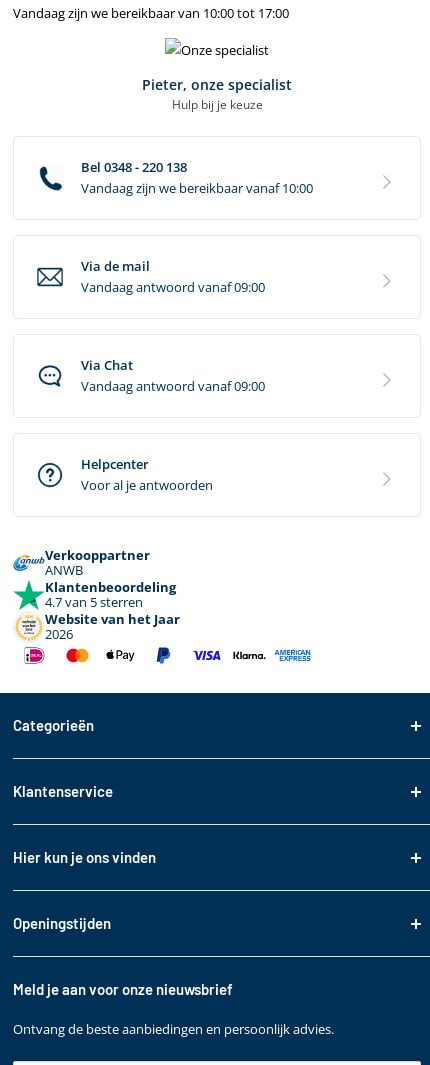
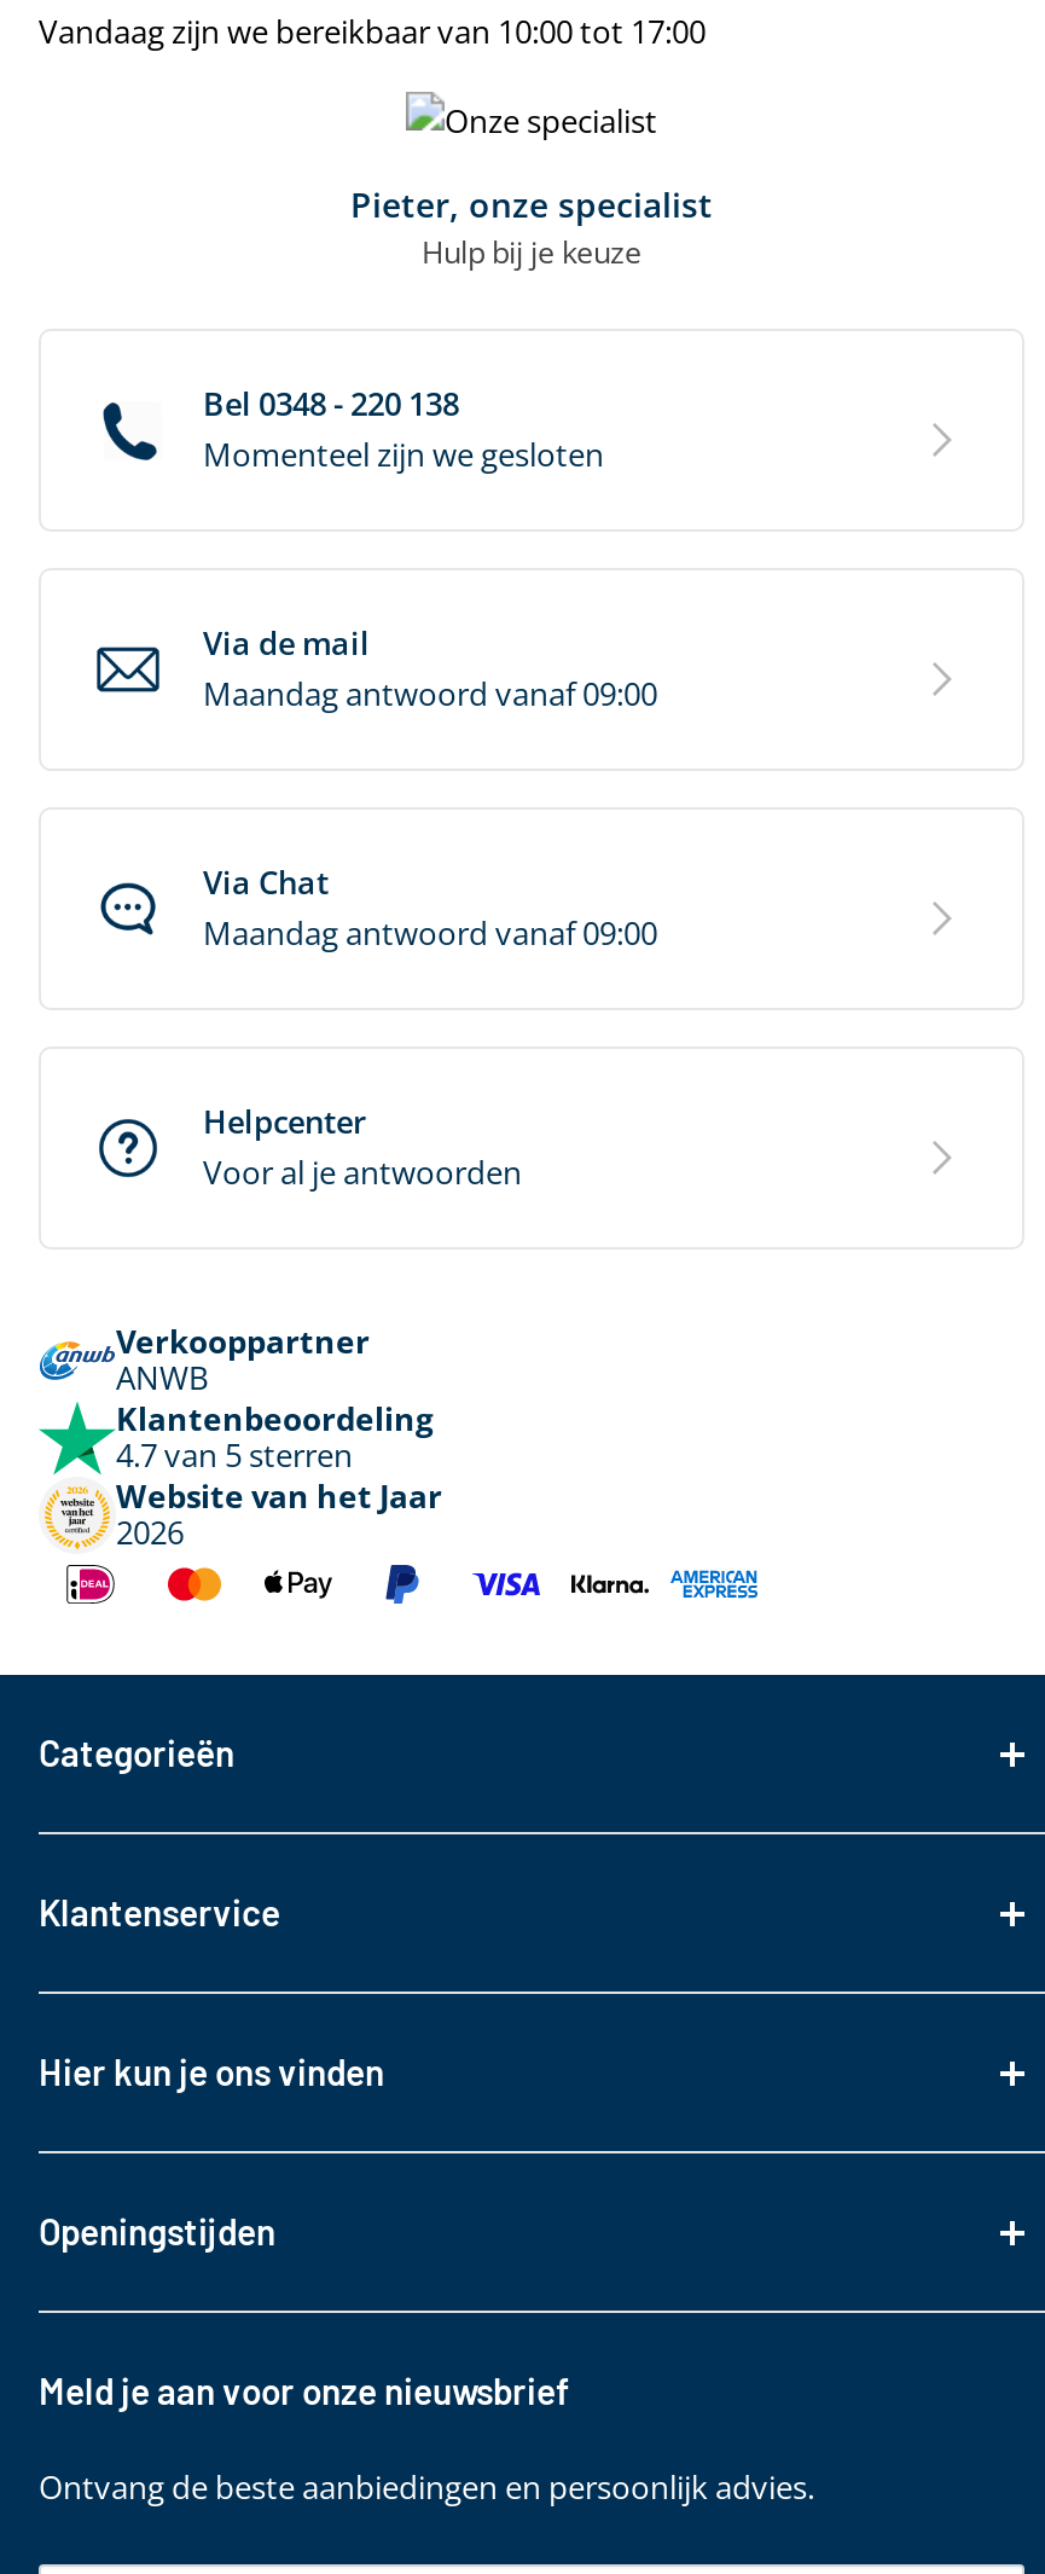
- Vandaag zijn we bereikbaar vanaf 10:00
+ Momenteel zijn we gesloten

- Vandaag antwoord vanaf 09:00
+ Maandag antwoord vanaf 09:00

- Vandaag antwoord vanaf 09:00
+ Maandag antwoord vanaf 09:00
